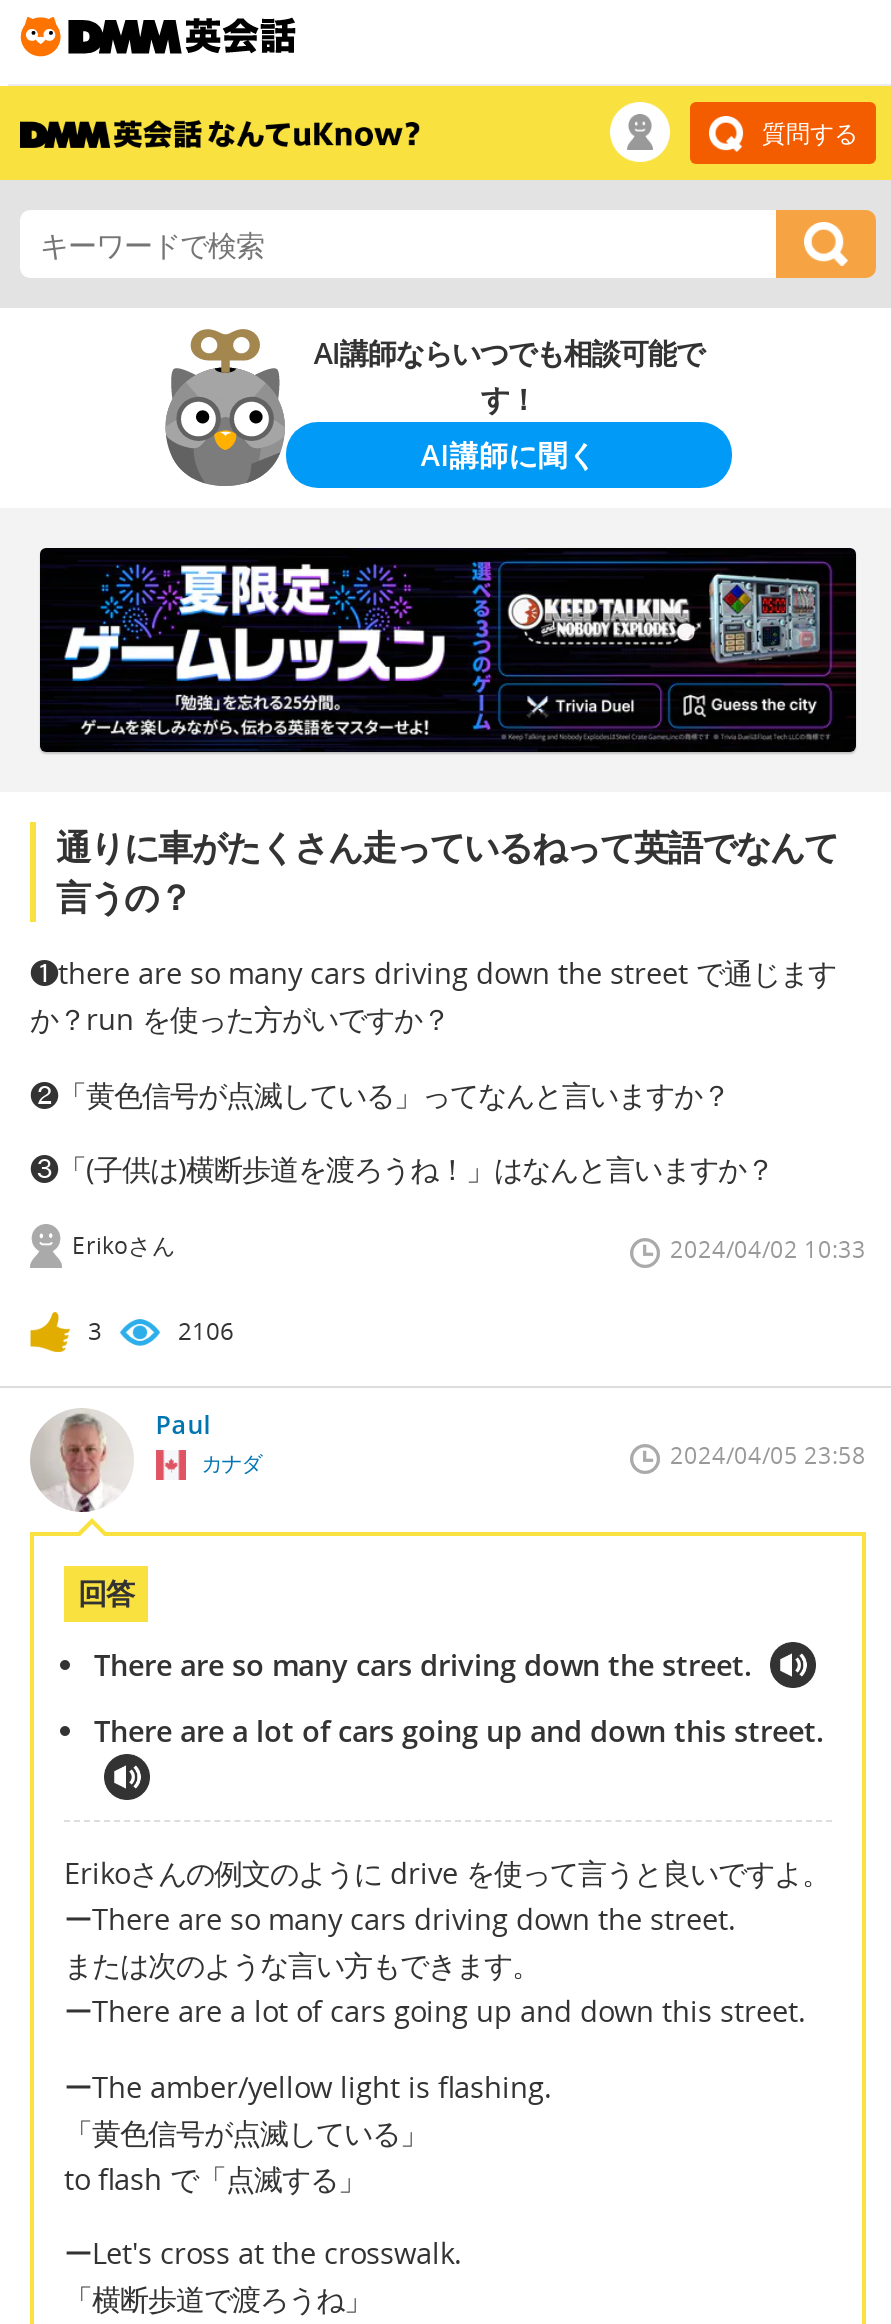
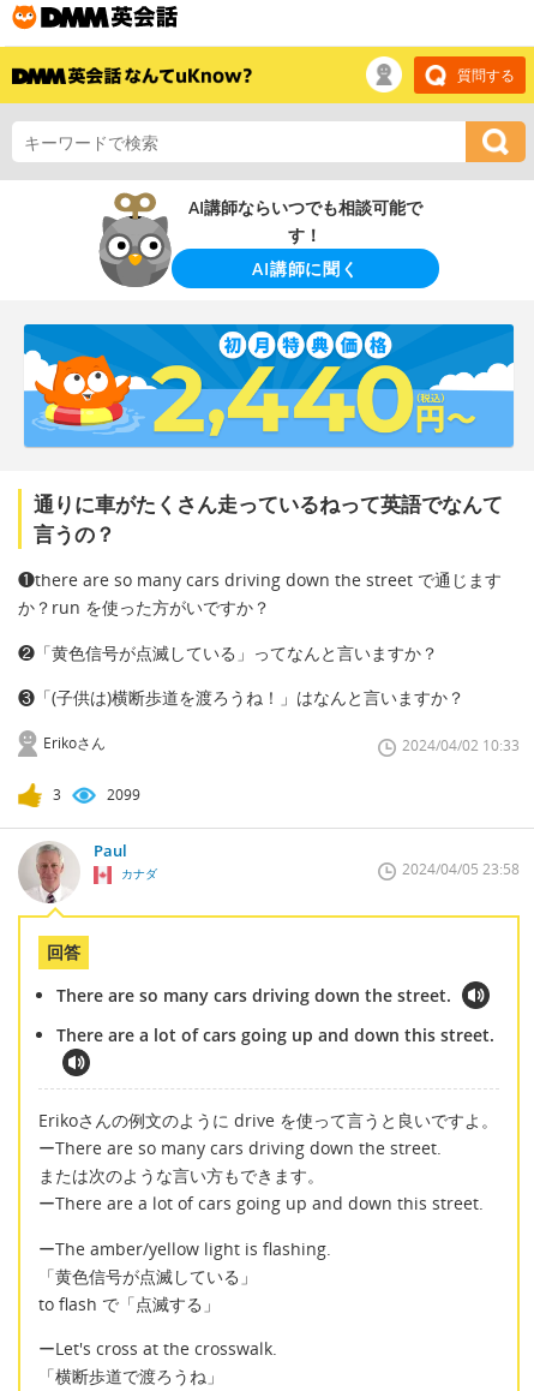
- [image]
+ [image]

- 2106
+ 2099
